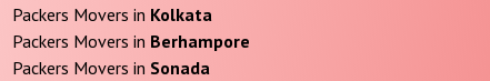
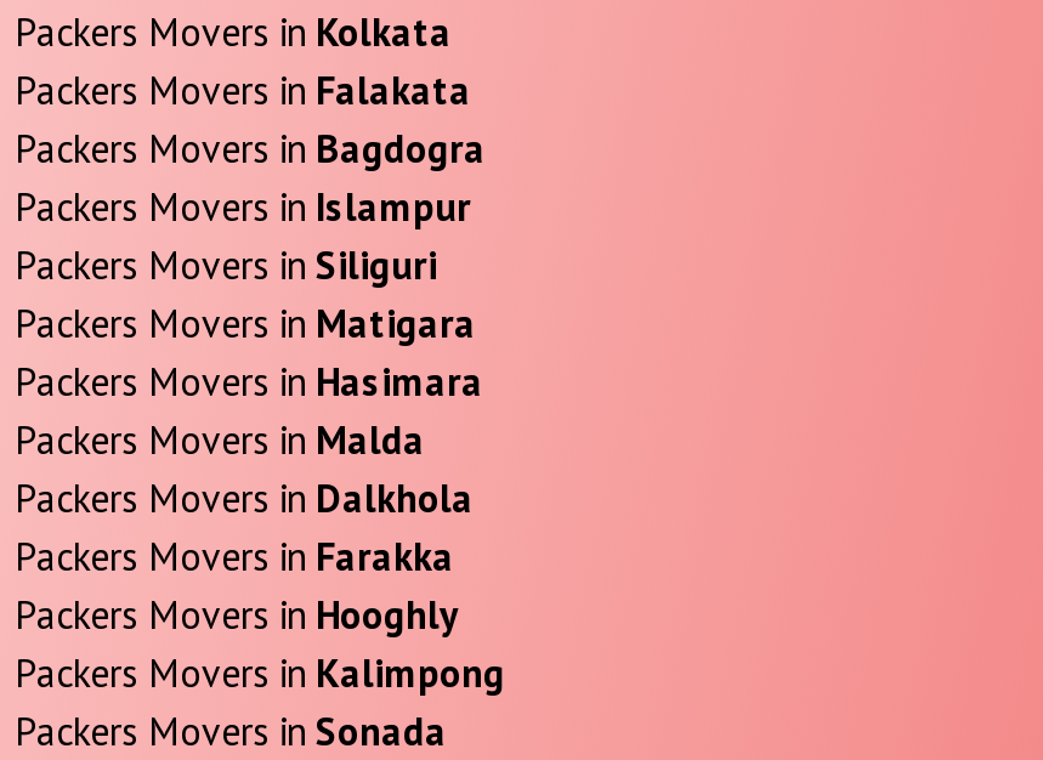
- Packers Movers in Berhampore
+ Packers Movers in Falakata
+ Packers Movers in Bagdogra
+ Packers Movers in Islampur
+ Packers Movers in Siliguri
+ Packers Movers in Matigara
+ Packers Movers in Hasimara
+ Packers Movers in Malda
+ Packers Movers in Dalkhola
+ Packers Movers in Farakka
+ Packers Movers in Hooghly
+ Packers Movers in Kalimpong
